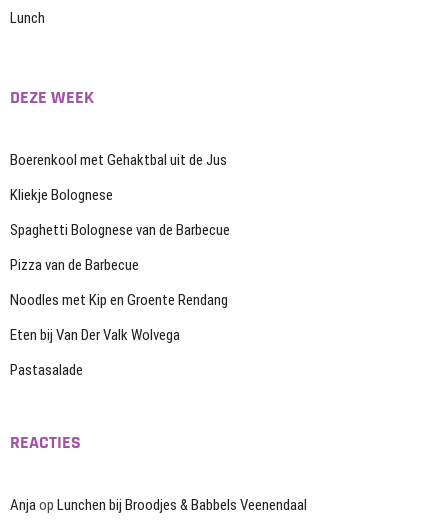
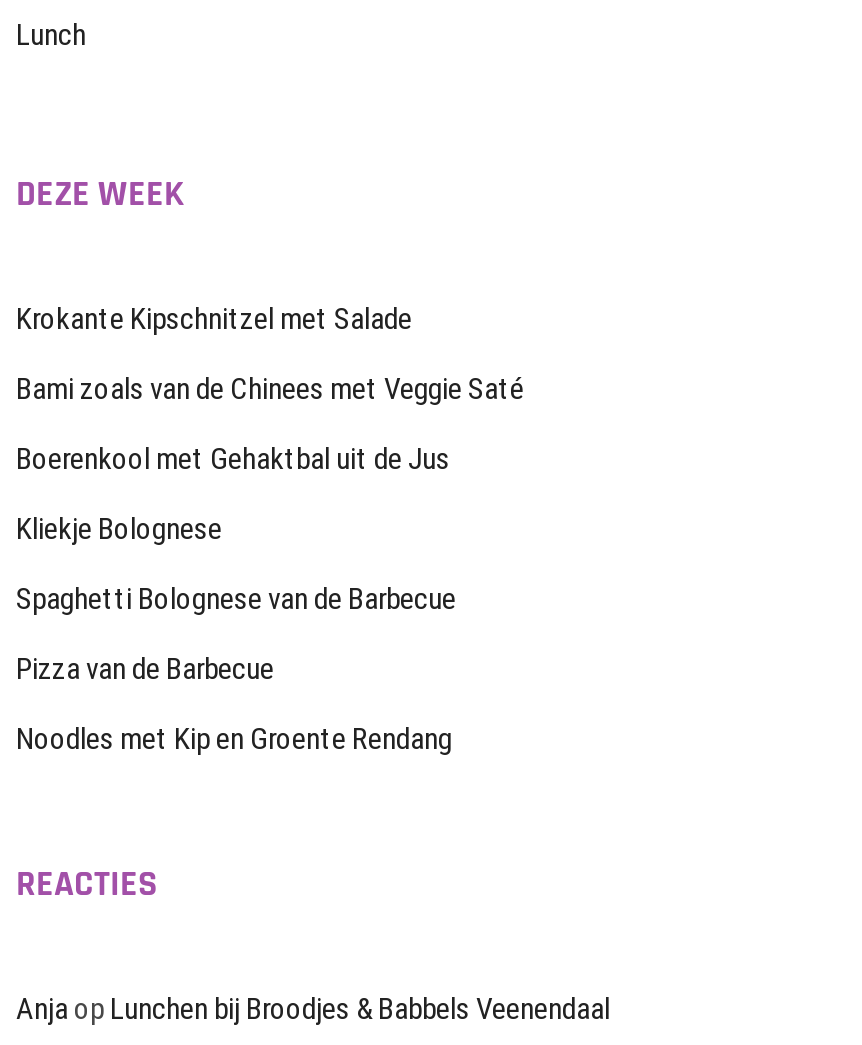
+ Krokante Kipschnitzel met Salade
+ Bami zoals van de Chinees met Veggie Saté

moved down: Boerenkool met Gehaktbal uit de Jus | Kliekje Bolognese | Spaghetti Bolognese van de Barbecue | Pizza van de Barbecue | Noodles met Kip en Groente Rendang

- Eten bij Van Der Valk Wolvega
- Pastasalade
